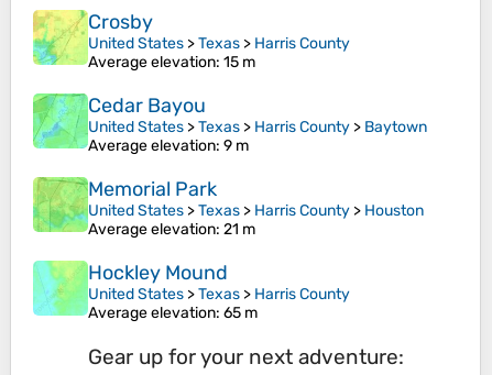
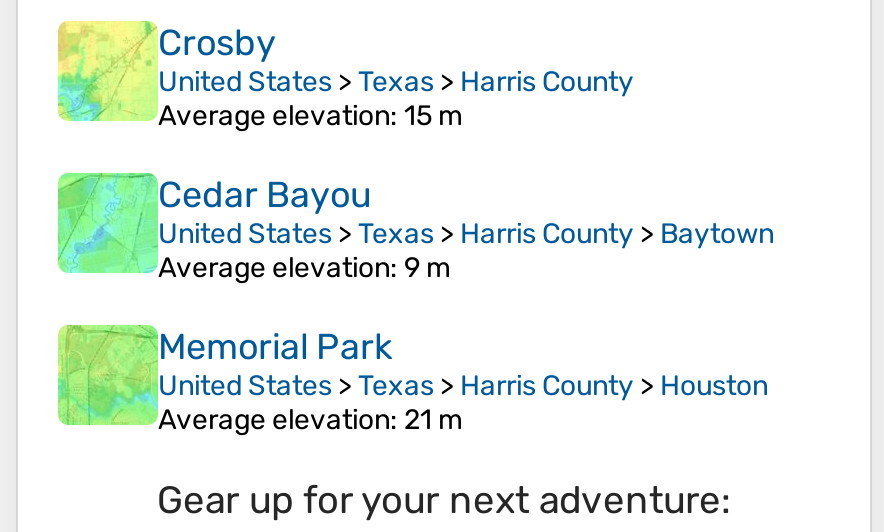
- [image]
- Hockley Mound
- United States > Texas > Harris County
- Average elevation: 65 m
